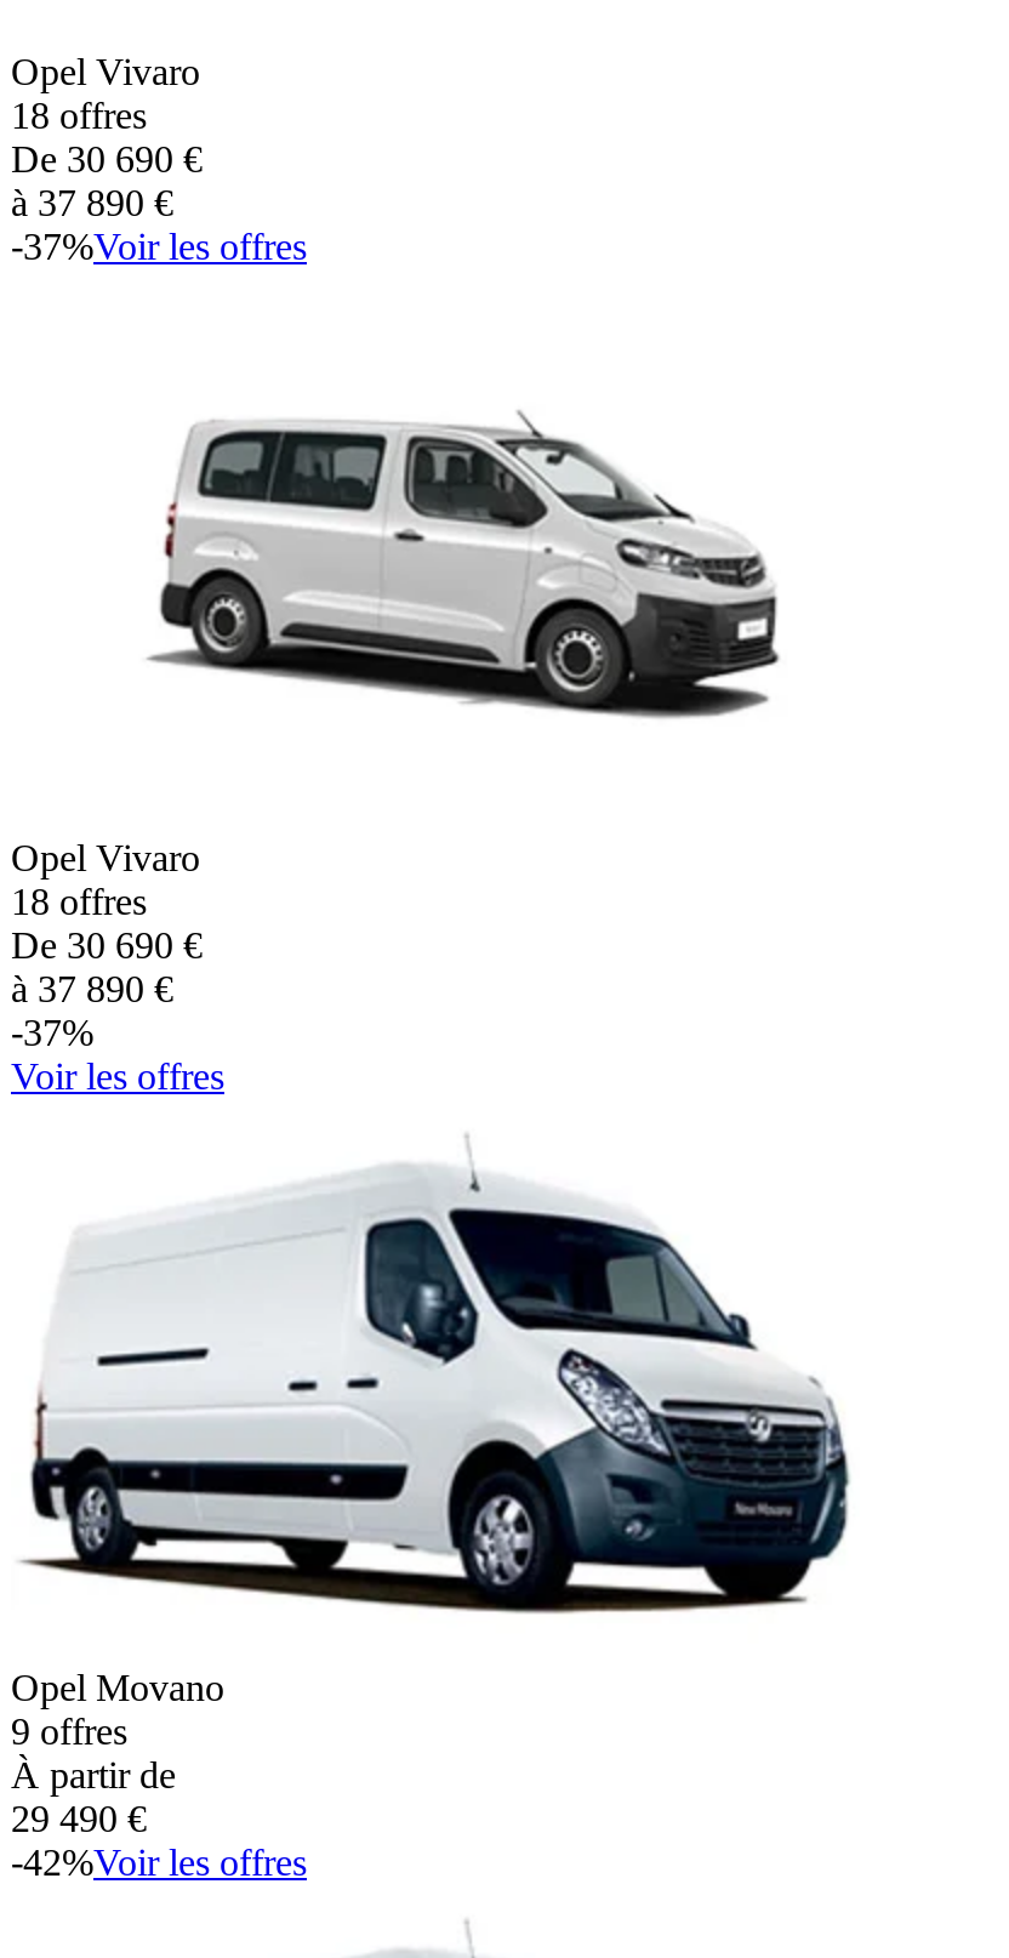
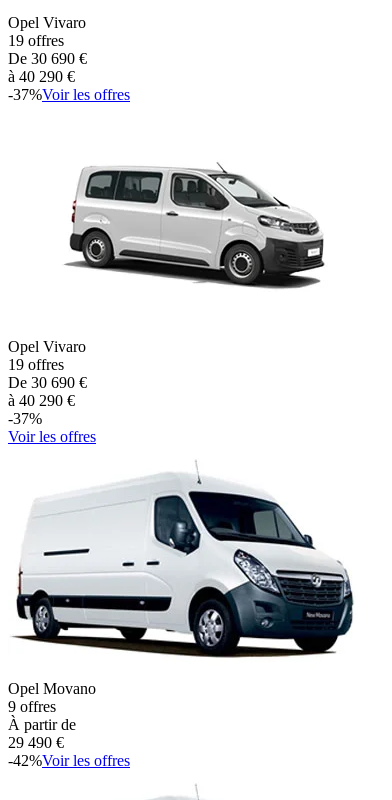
- 18 offres
+ 19 offres

- à 37 890 €
+ à 40 290 €

- 18 offres
+ 19 offres

- à 37 890 €
+ à 40 290 €
